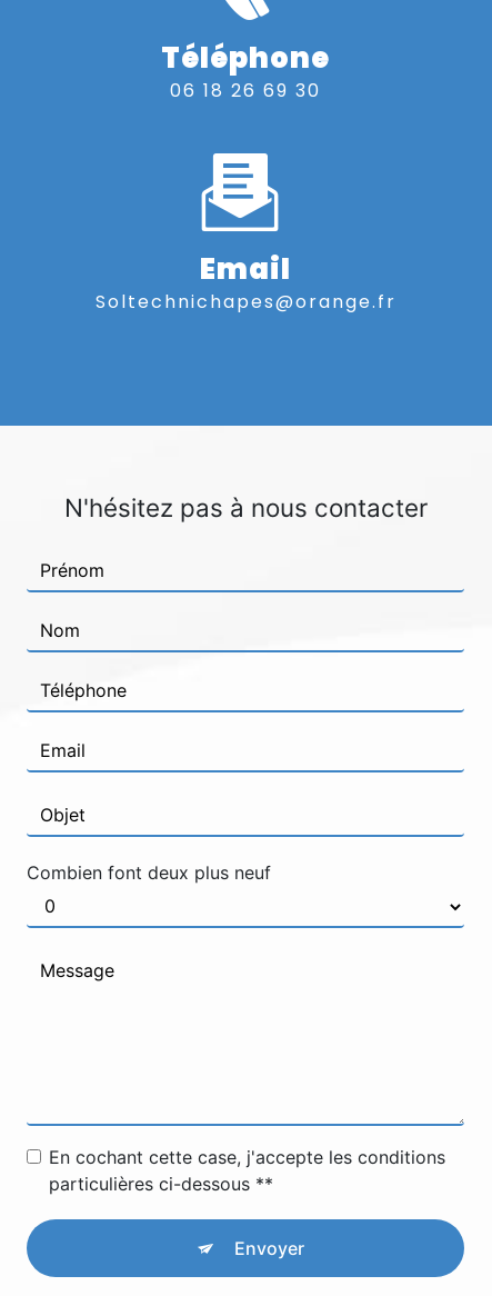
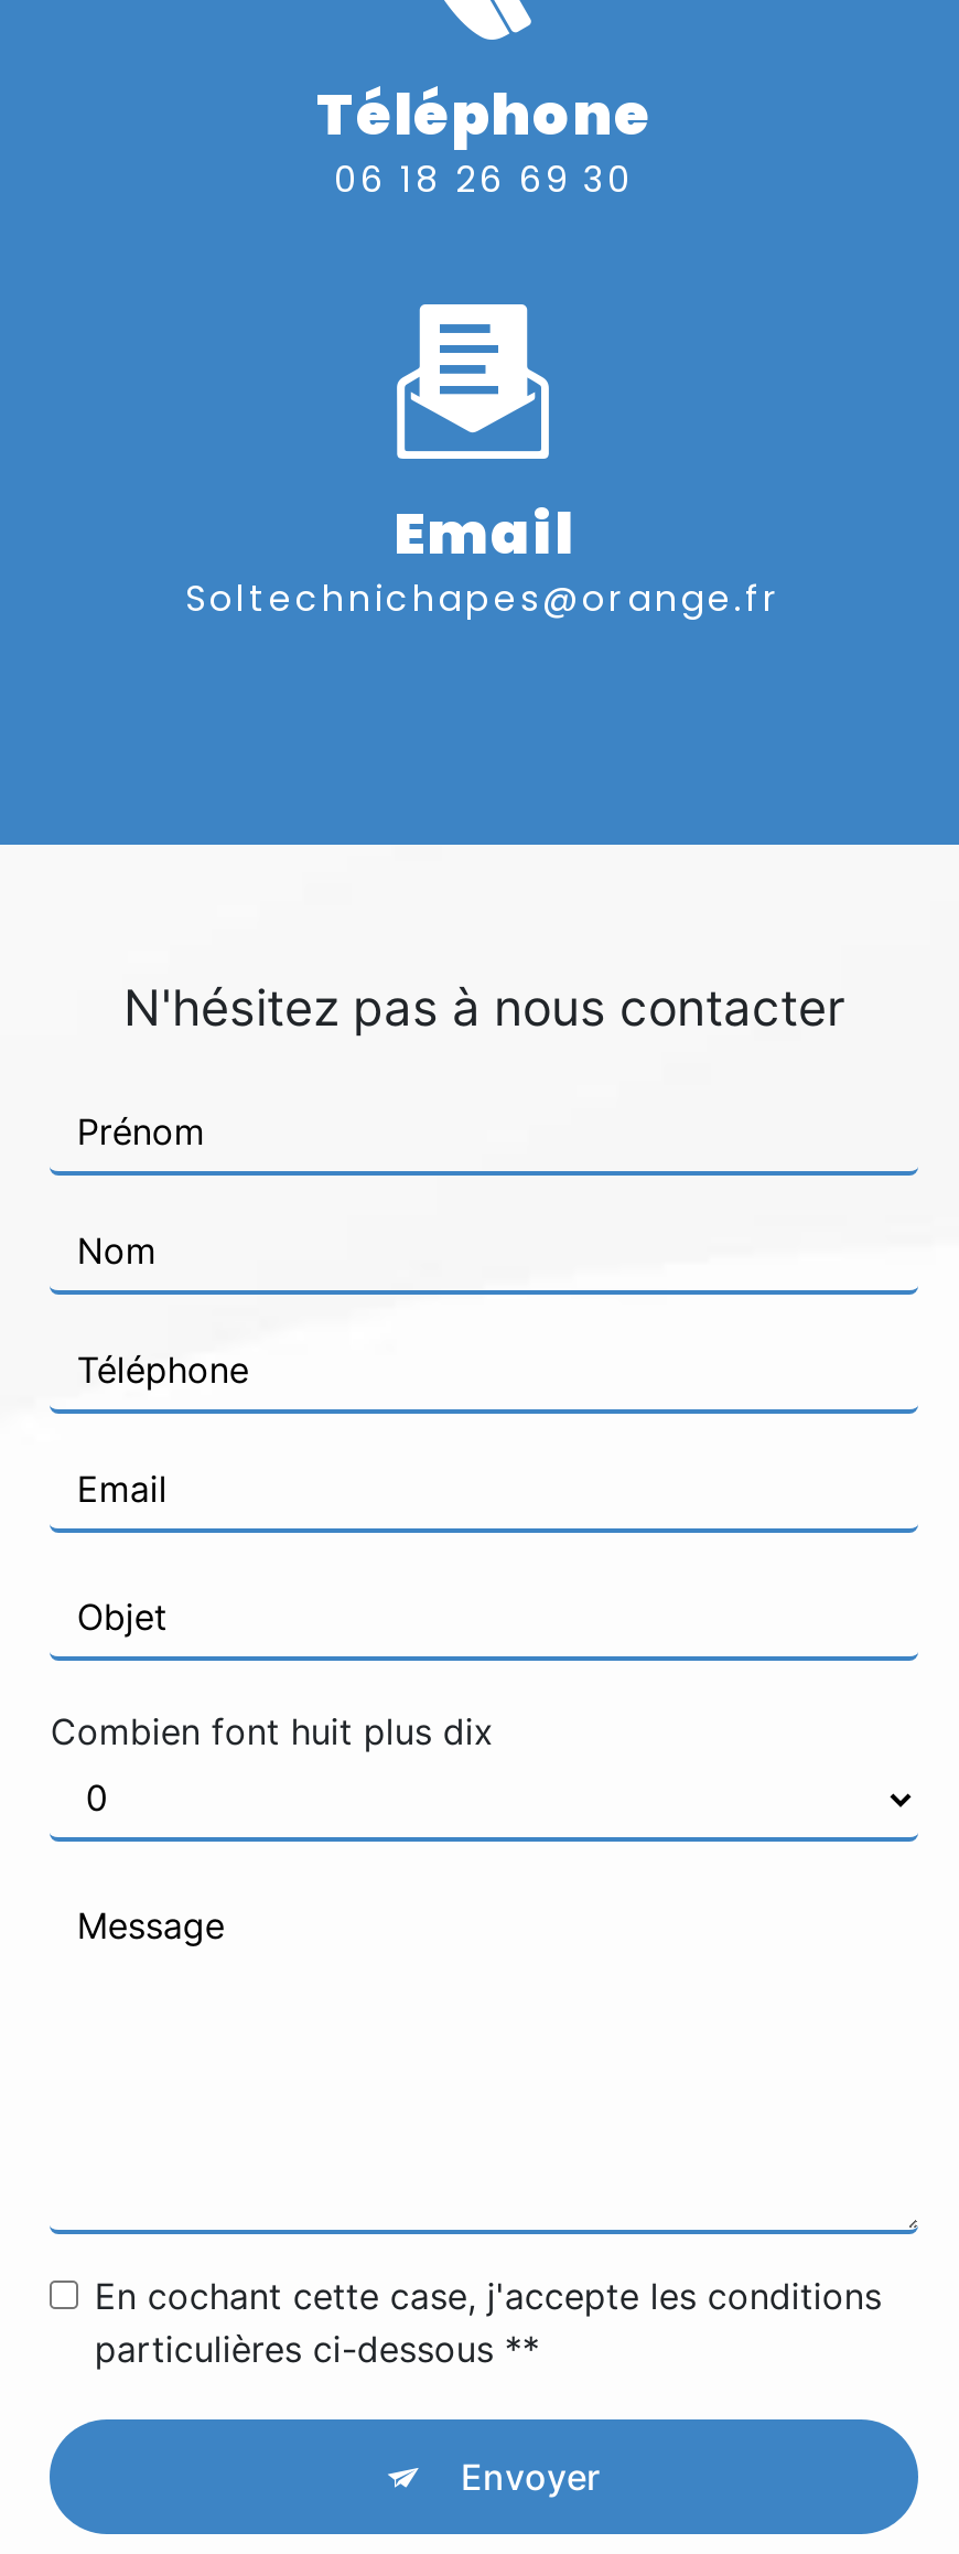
- Combien font deux plus neuf
+ Combien font huit plus dix
